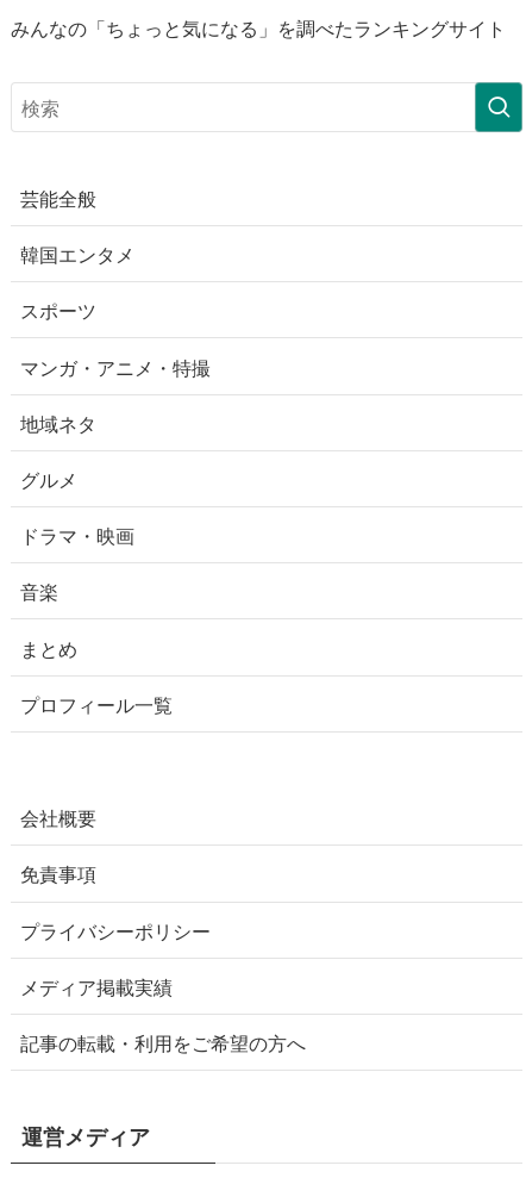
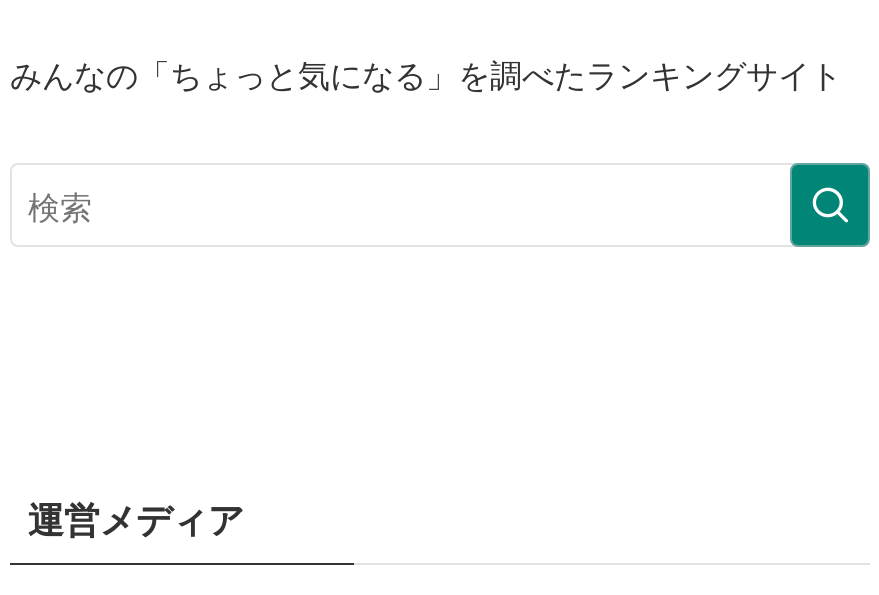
- 芸能全般
- 韓国エンタメ
- スポーツ
- マンガ・アニメ・特撮
- 地域ネタ
- グルメ
- ドラマ・映画
- 音楽
- まとめ
- プロフィール一覧

- 会社概要
- 免責事項
- プライバシーポリシー
- メディア掲載実績
- 記事の転載・利用をご希望の方へ
